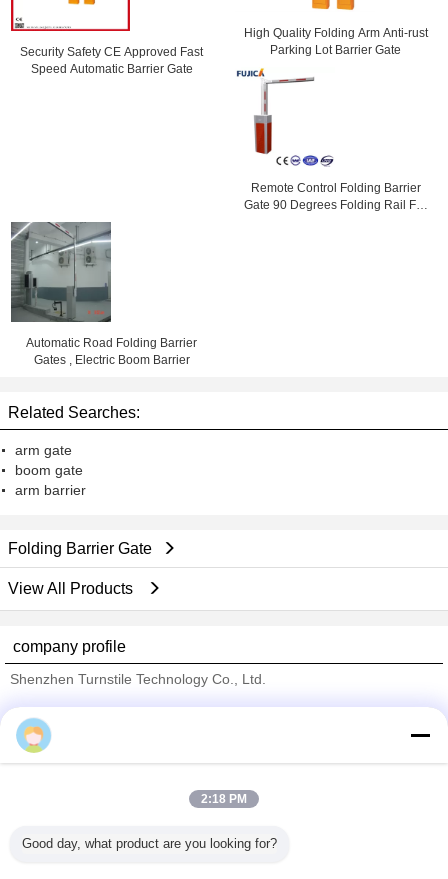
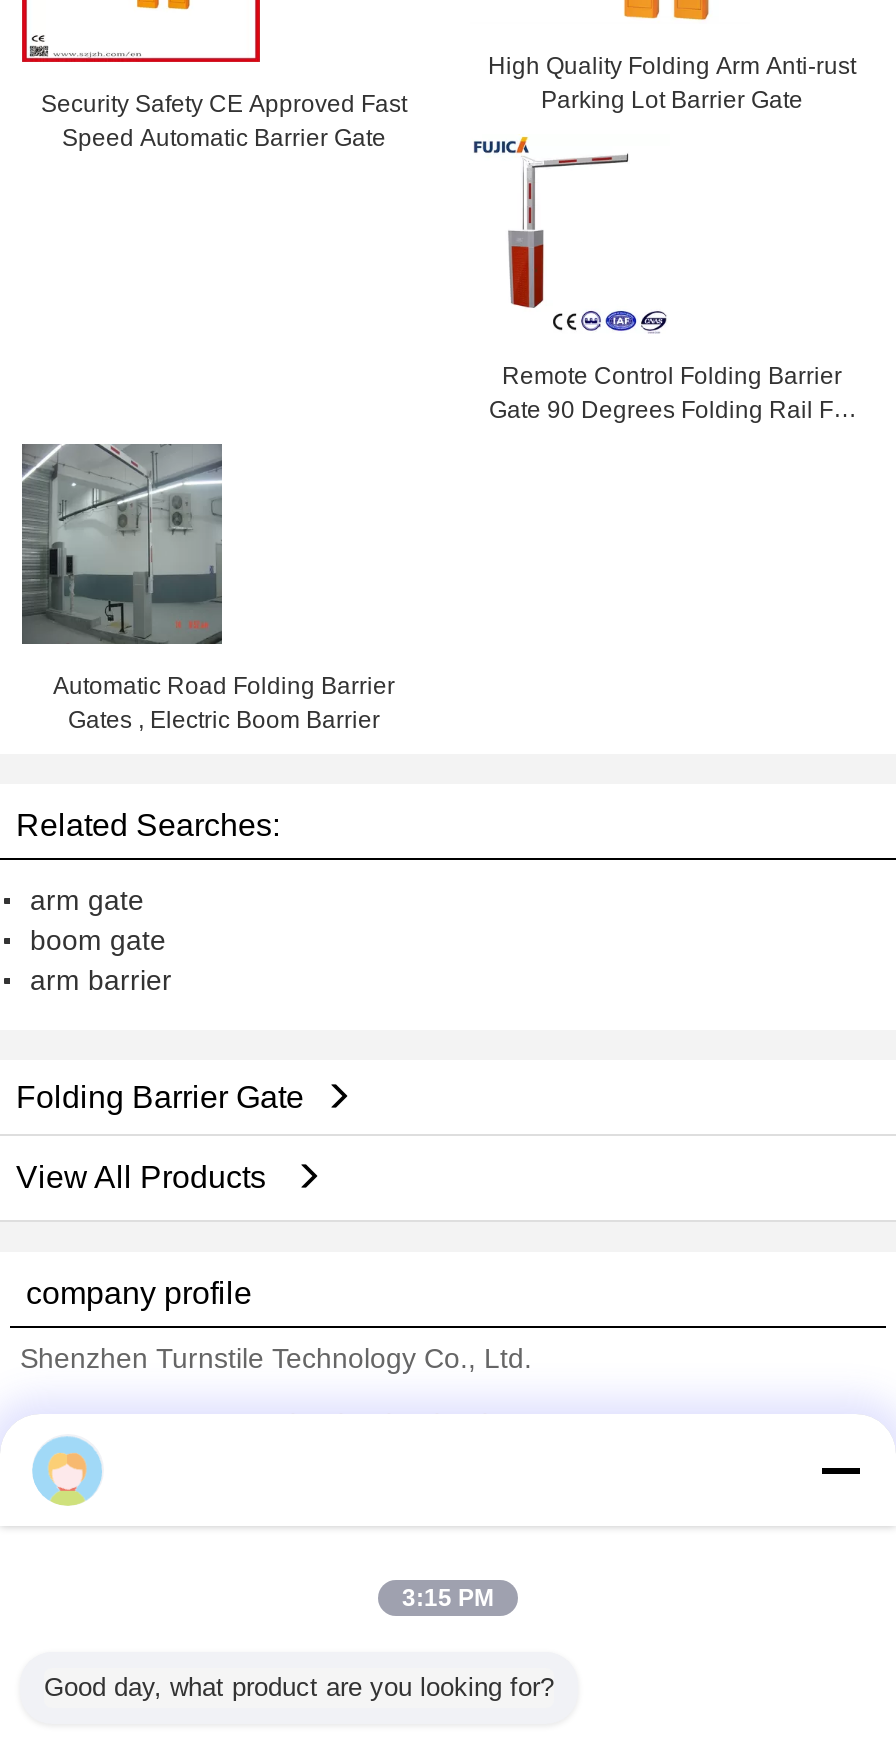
- 2:18 PM
+ 3:15 PM
